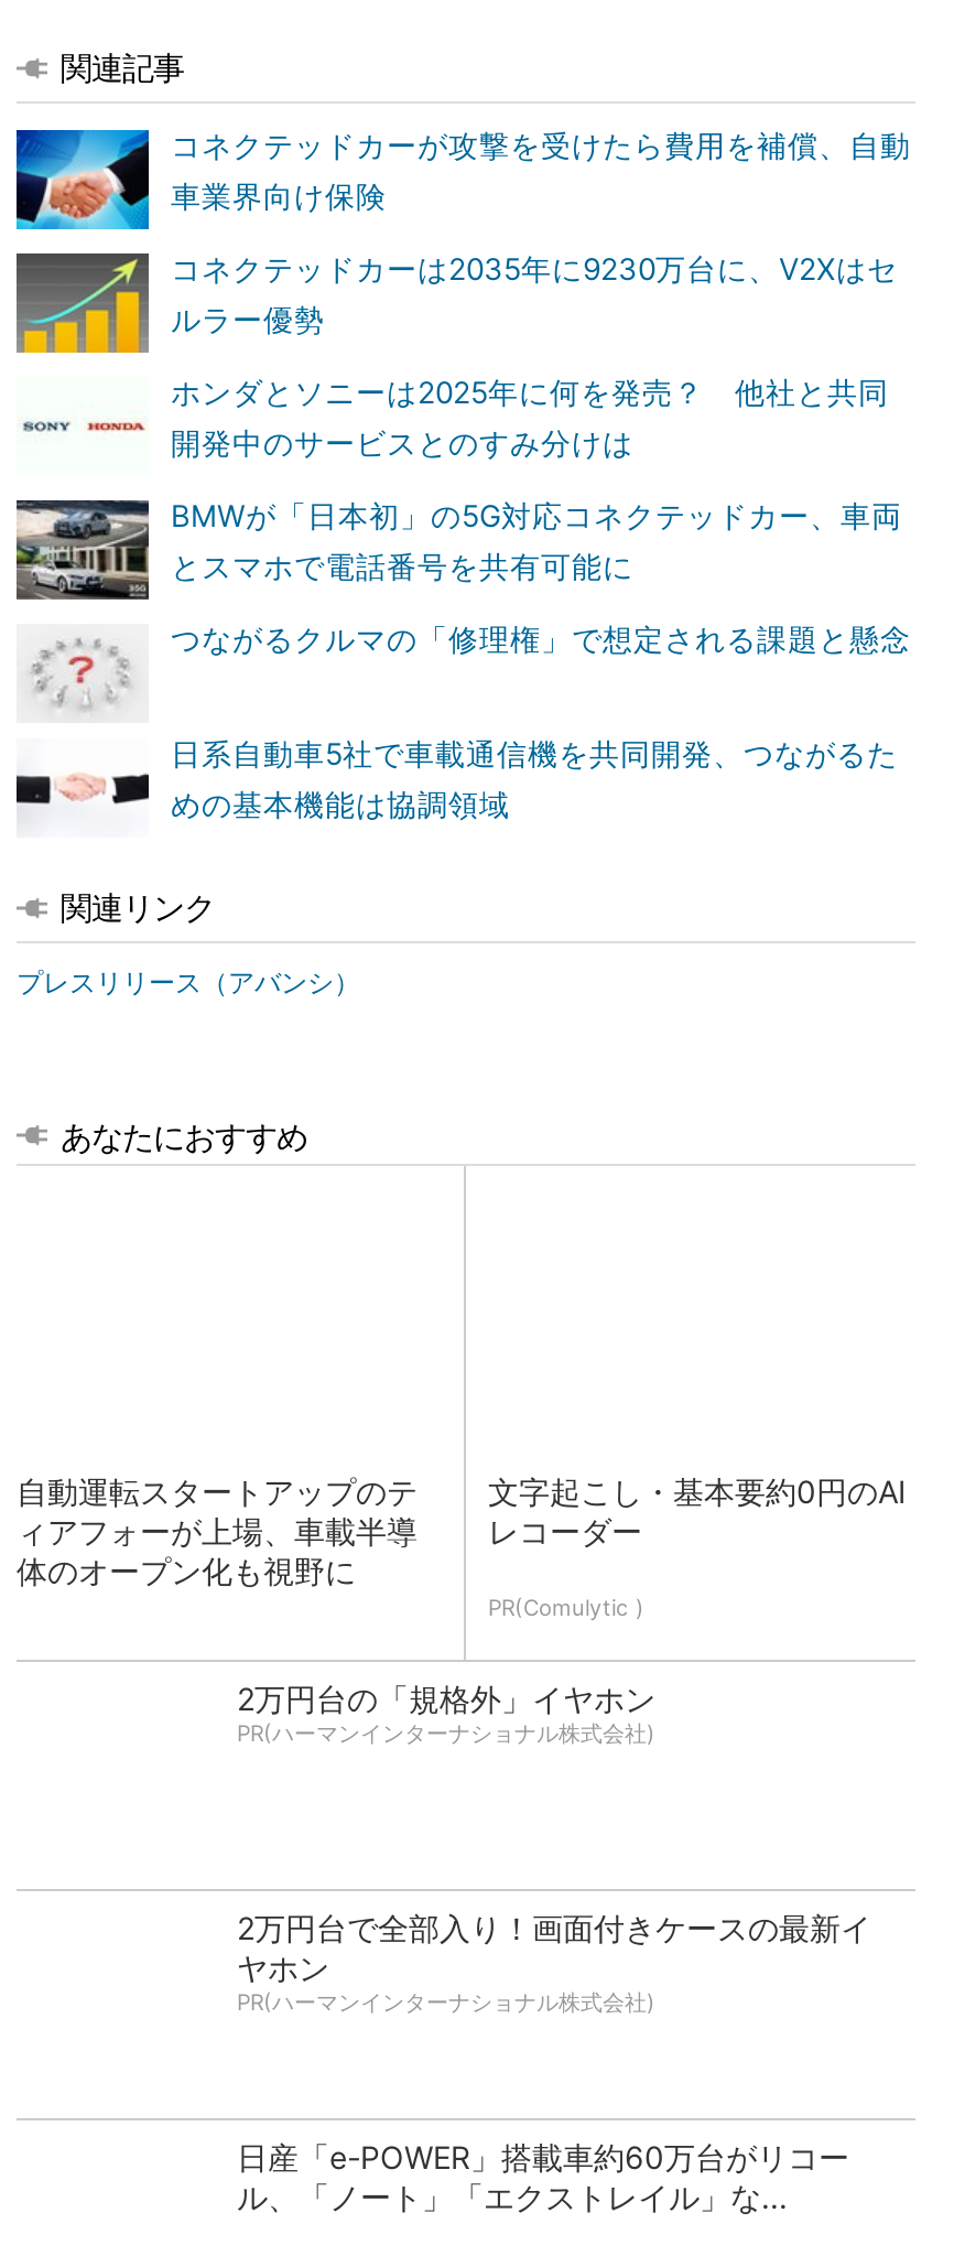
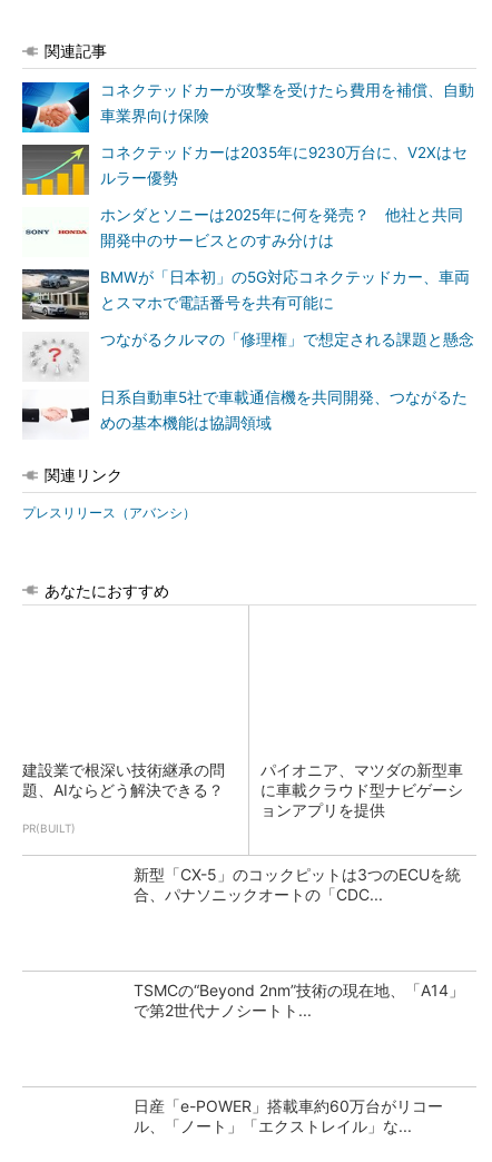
- 自動運転スタートアップのテ
- ィアフォーが上場、車載半導
- 体のオープン化も視野に
+ 建設業で根深い技術継承の問
+ 題、AIならどう解決できる？

- 文字起こし・基本要約0円のAI
- レコーダー
+ PR(BUILT)

- PR(Comulytic )
+ パイオニア、マツダの新型車
+ に車載クラウド型ナビゲーシ
+ ョンアプリを提供

- 2万円台の「規格外」イヤホン
- PR(ハーマンインターナショナル株式会社)
+ 新型「CX-5」のコックピットは3つのECUを統
+ 合、パナソニックオートの「CDC...

- 2万円台で全部入り！画面付きケースの最新イ
- ヤホン
- PR(ハーマンインターナショナル株式会社)
+ TSMCの“Beyond 2nm”技術の現在地、「A14」
+ で第2世代ナノシートト...
